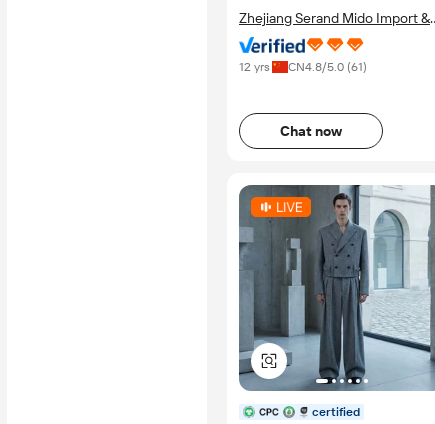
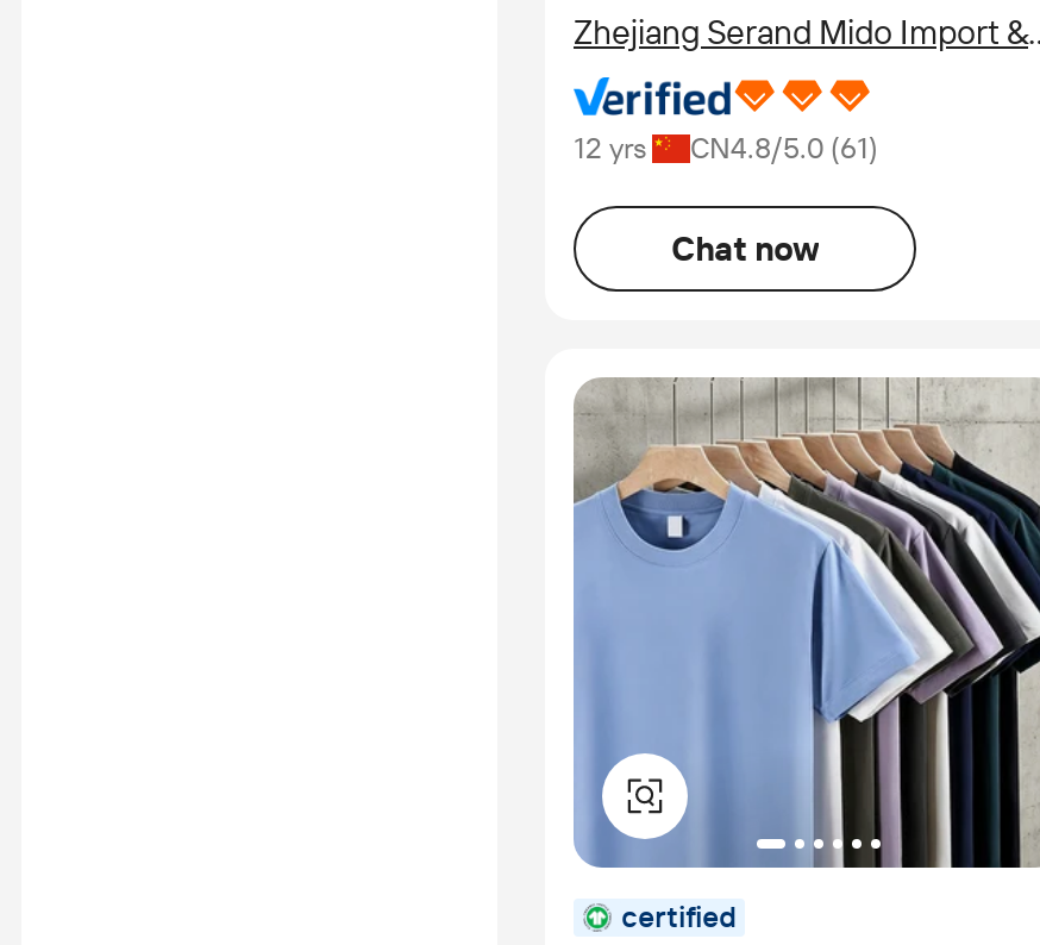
- [image]
+ [image]
